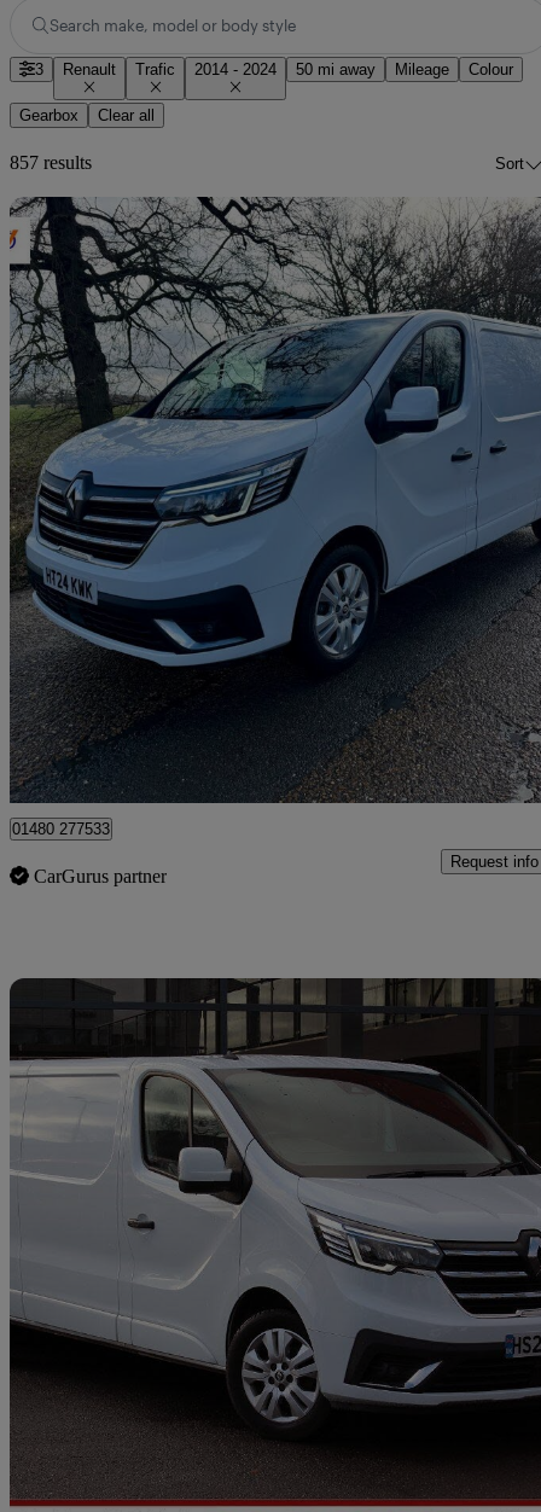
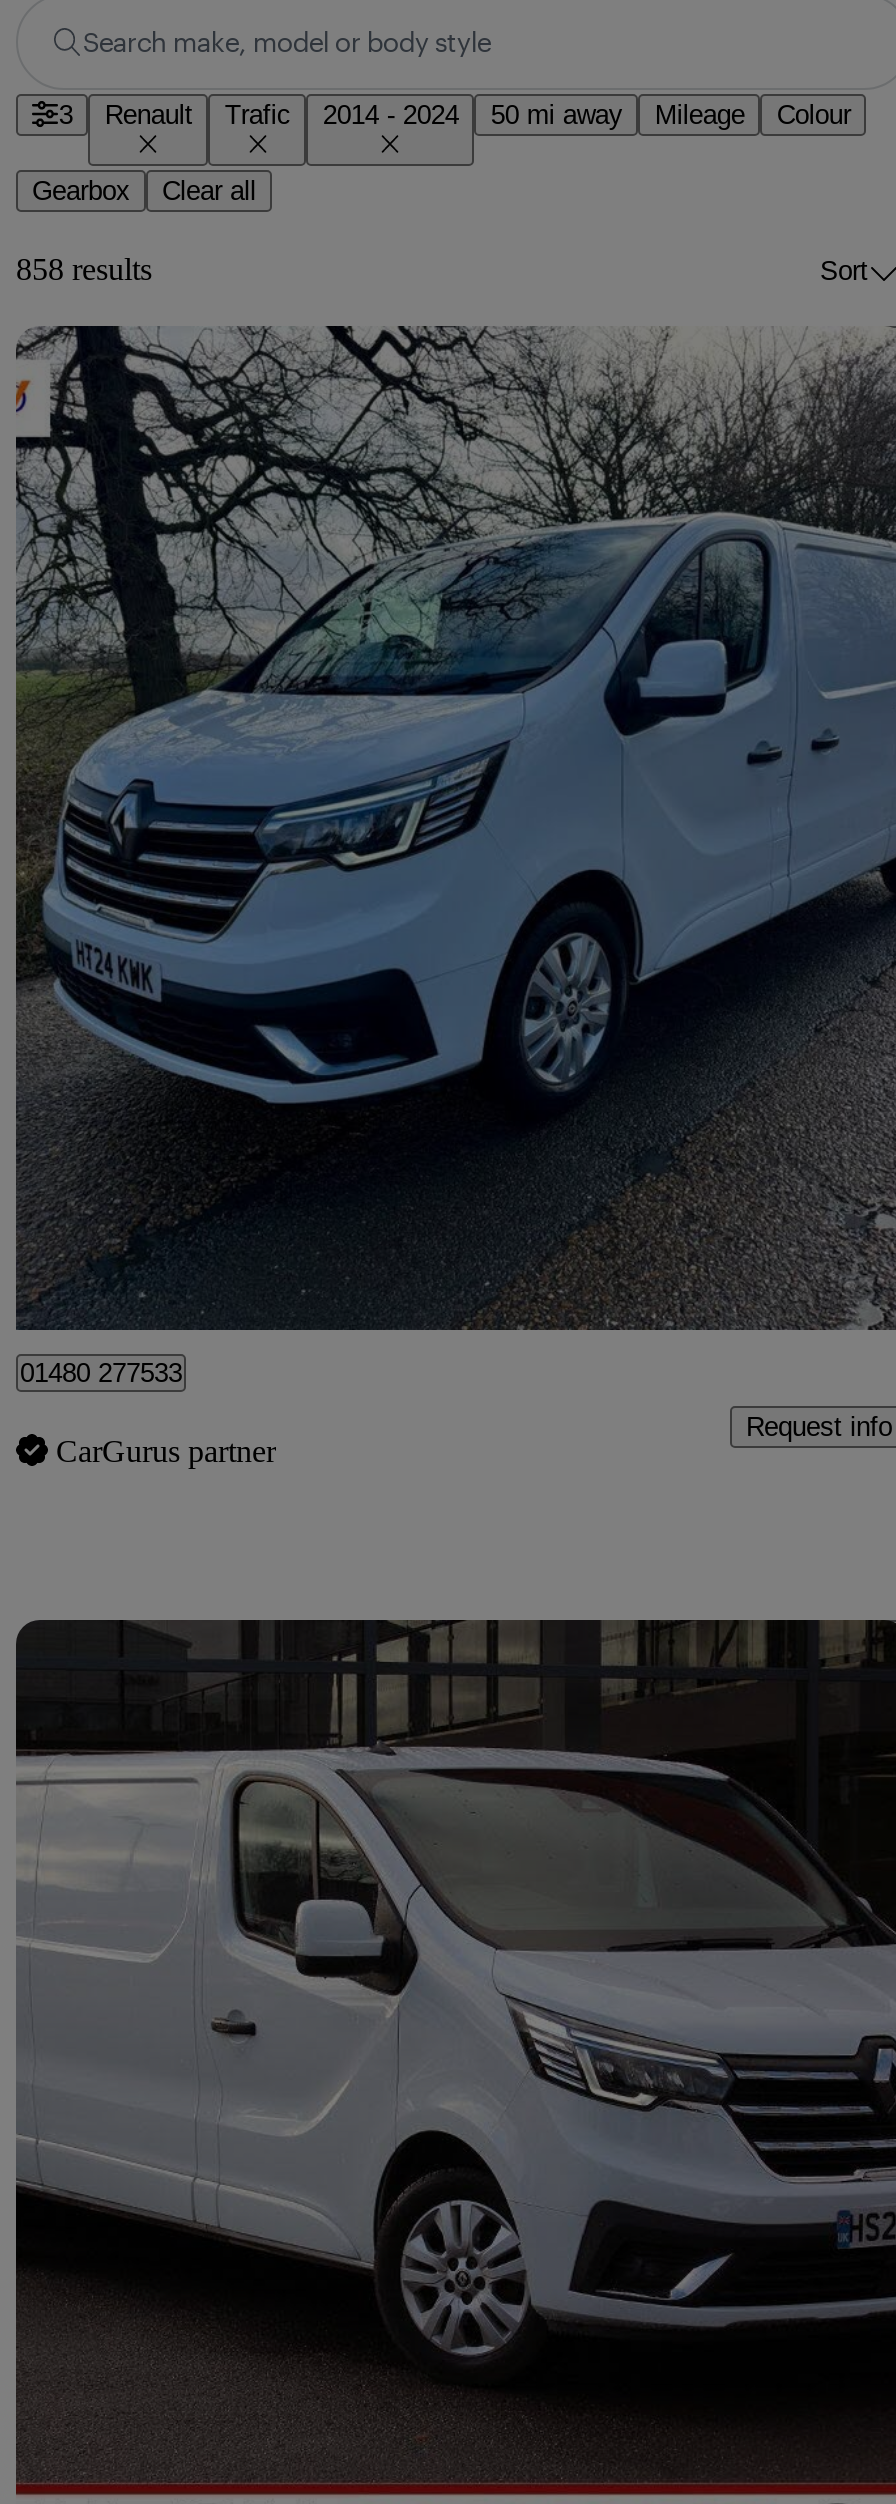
- 857 results
+ 858 results
